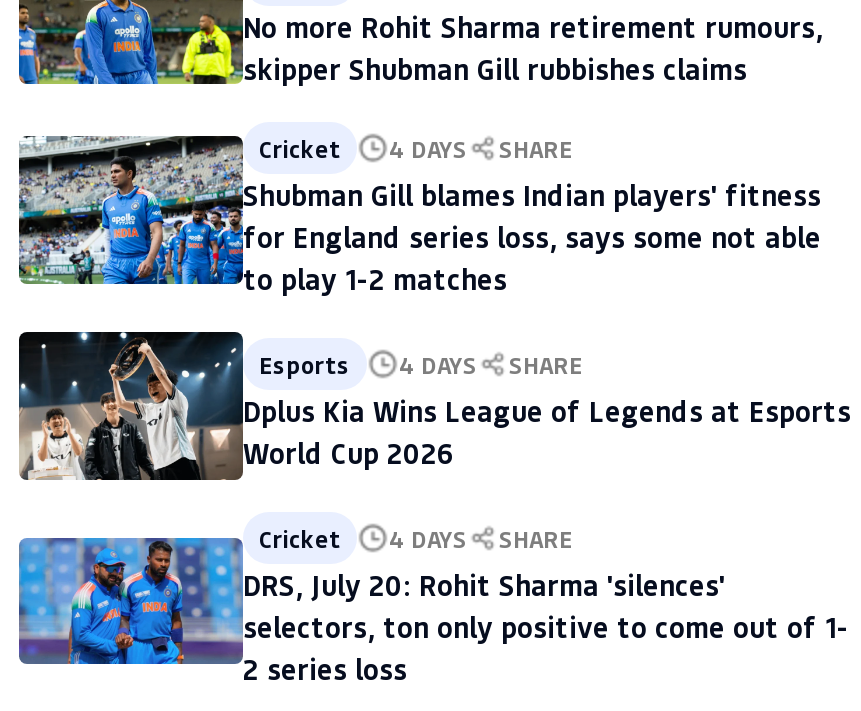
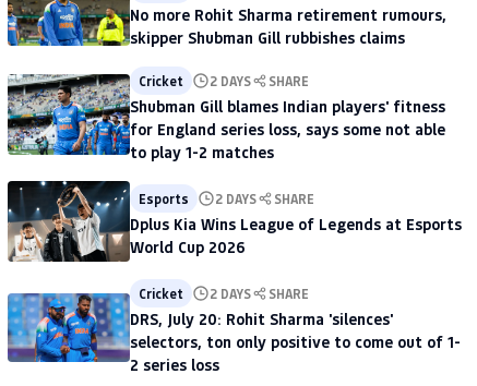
- Cricket 4 DAYS SHARE
+ Cricket 2 DAYS SHARE

- Esports 4 DAYS SHARE
+ Esports 2 DAYS SHARE

- Cricket 4 DAYS SHARE
+ Cricket 2 DAYS SHARE
